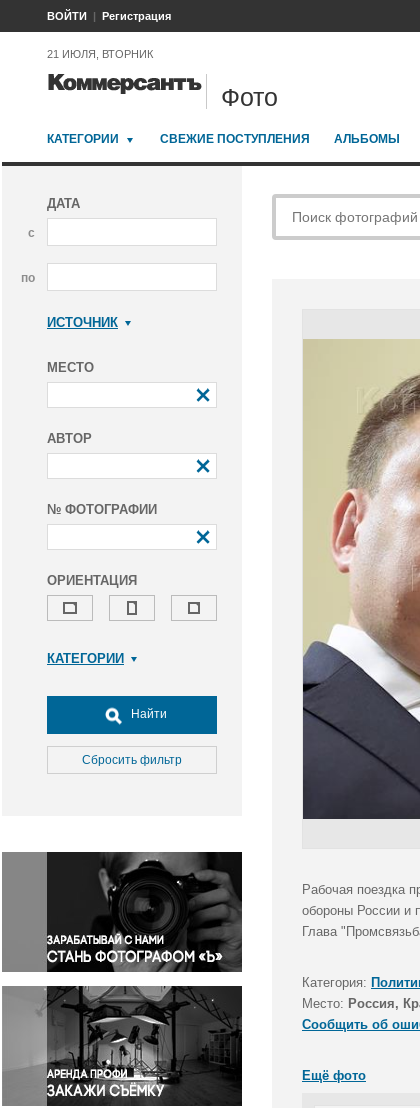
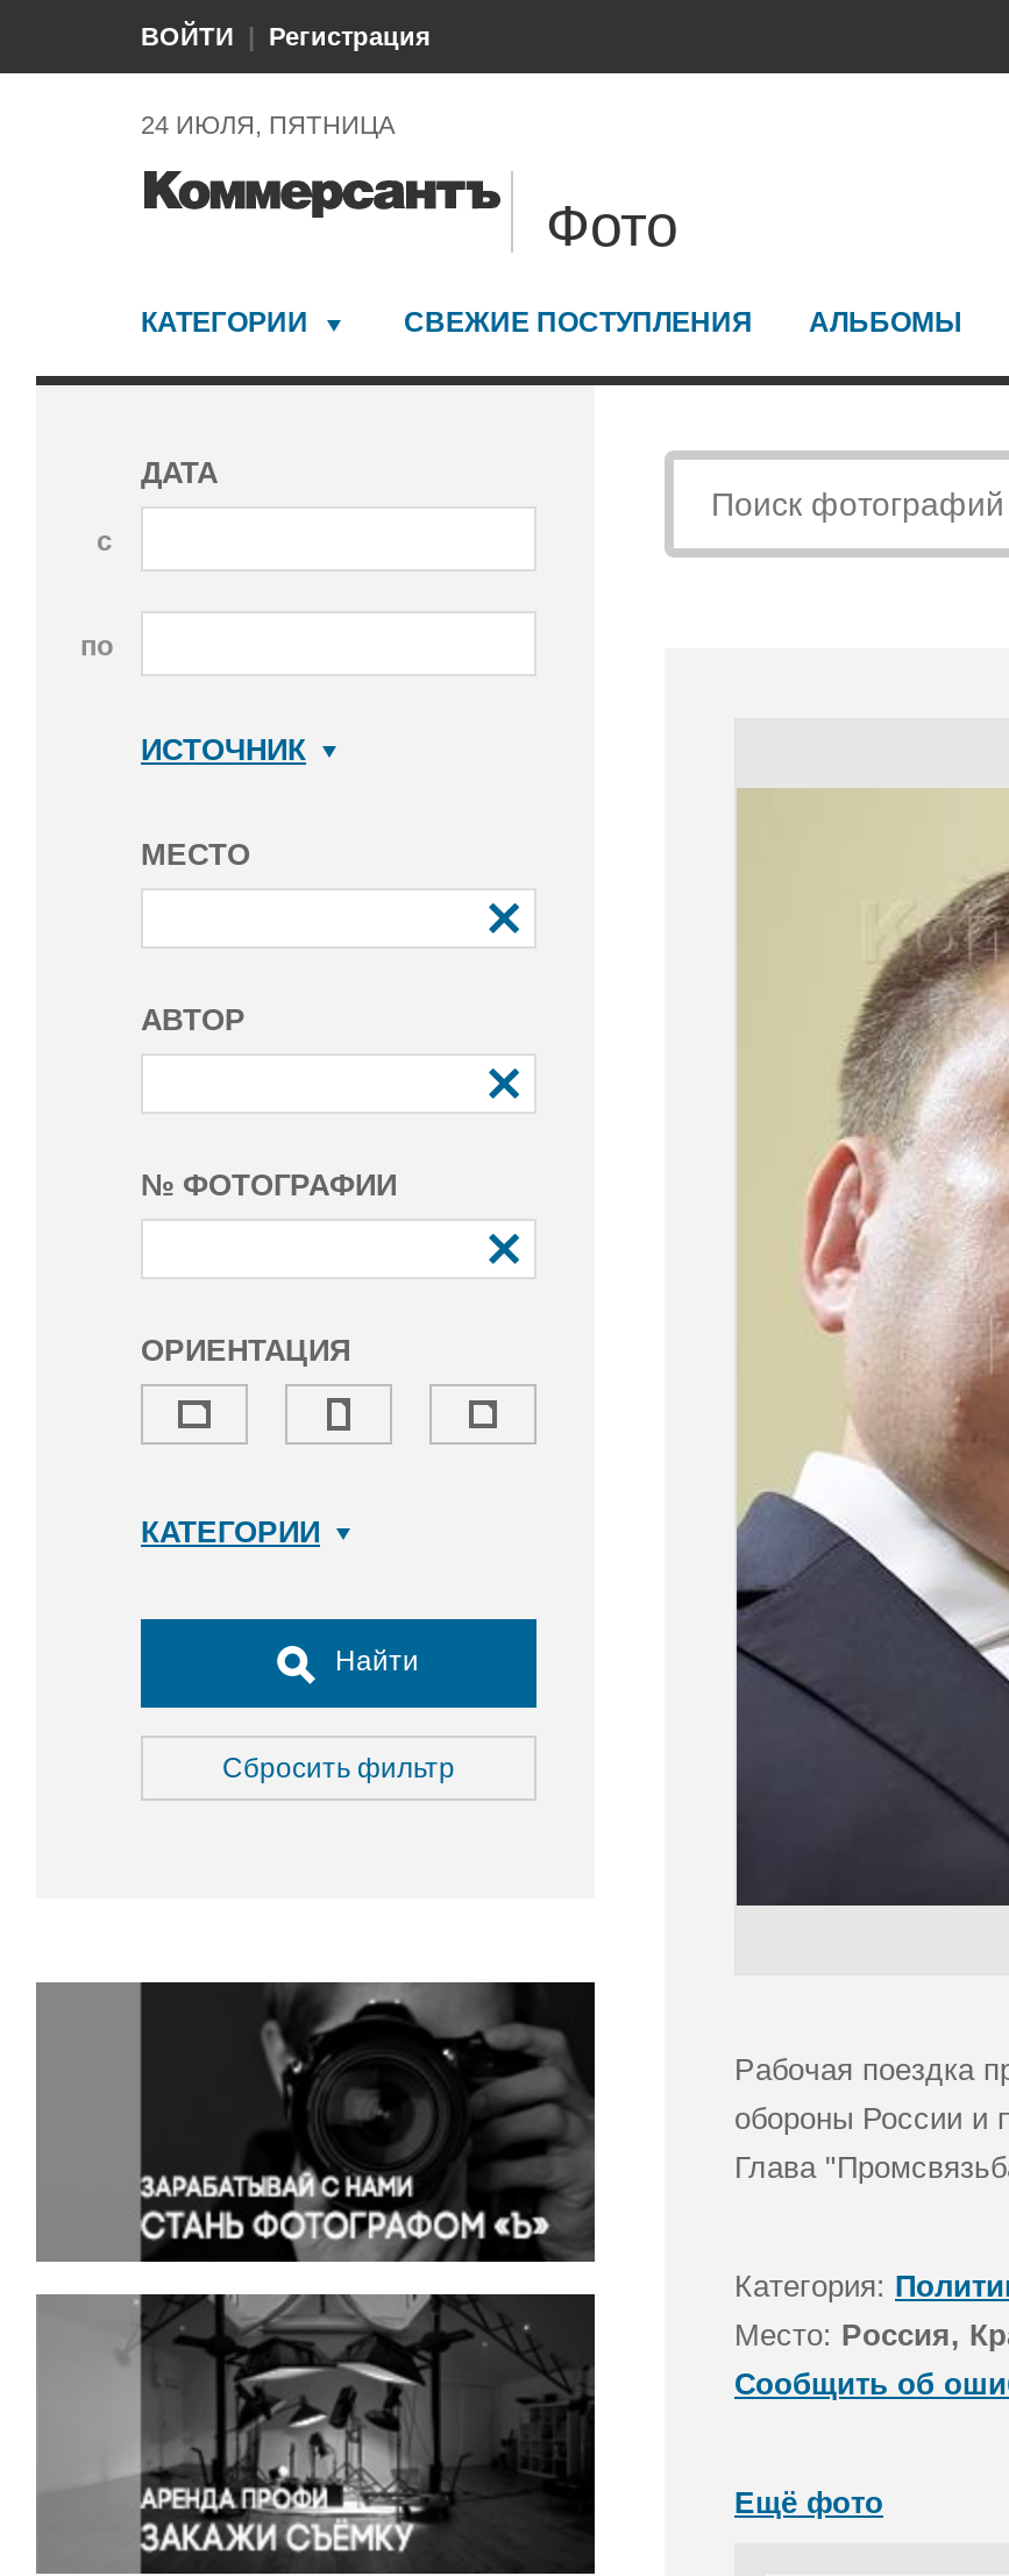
- 21 ИЮЛЯ, ВТОРНИК
+ 24 ИЮЛЯ, ПЯТНИЦА
